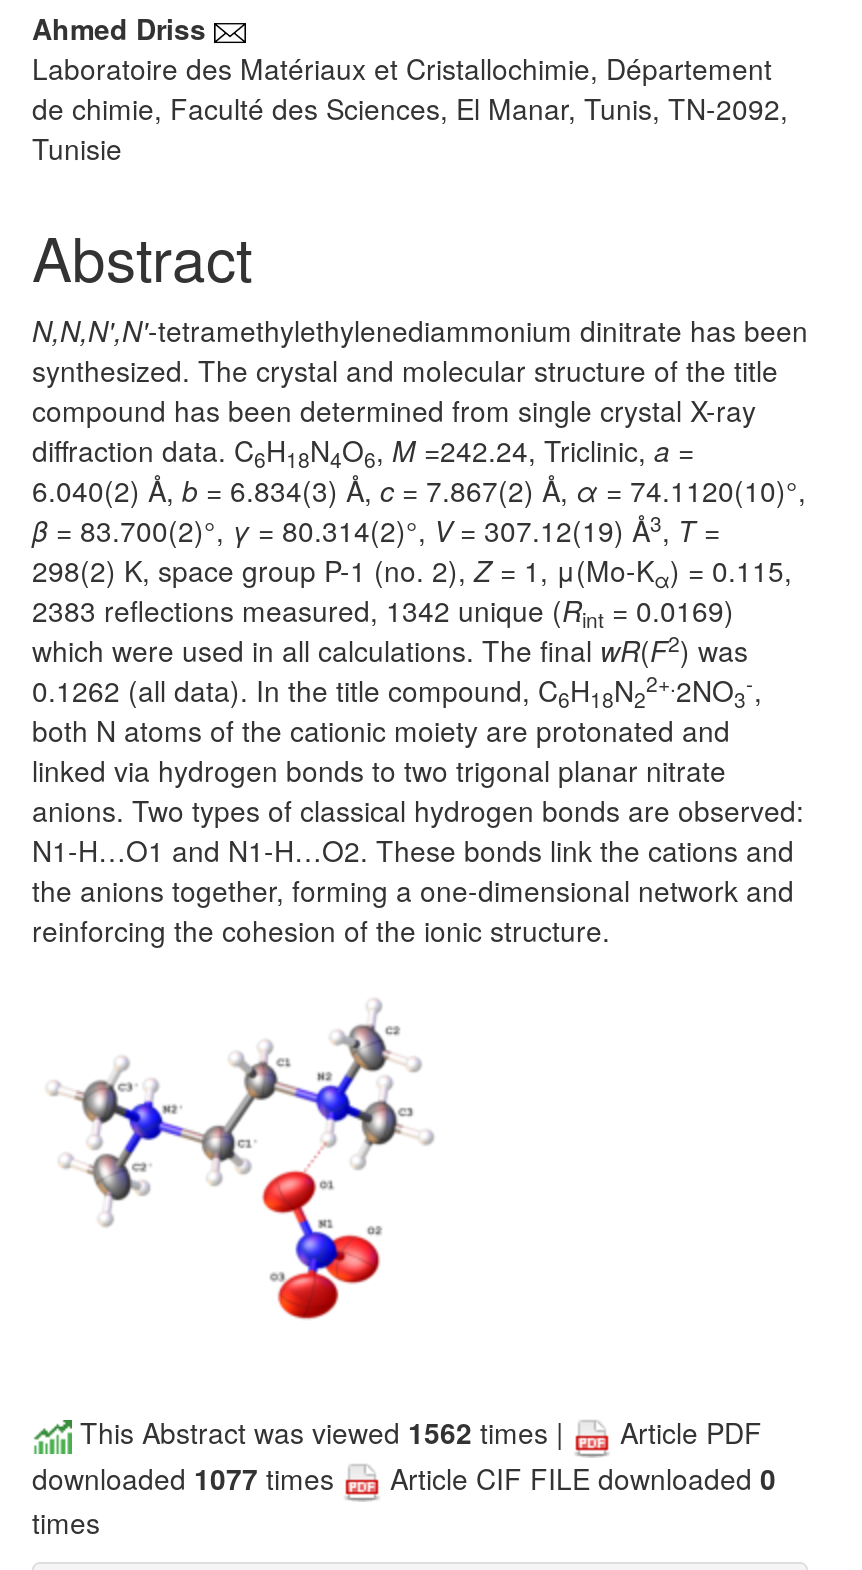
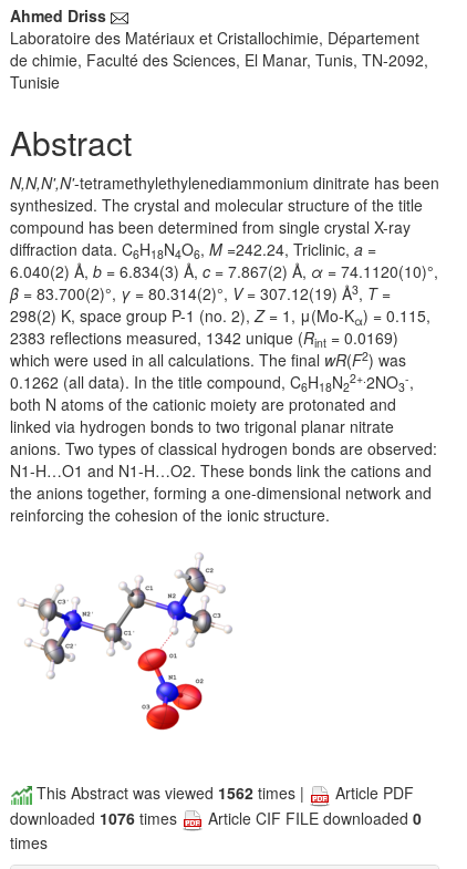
- downloaded 1077 times
+ downloaded 1076 times
